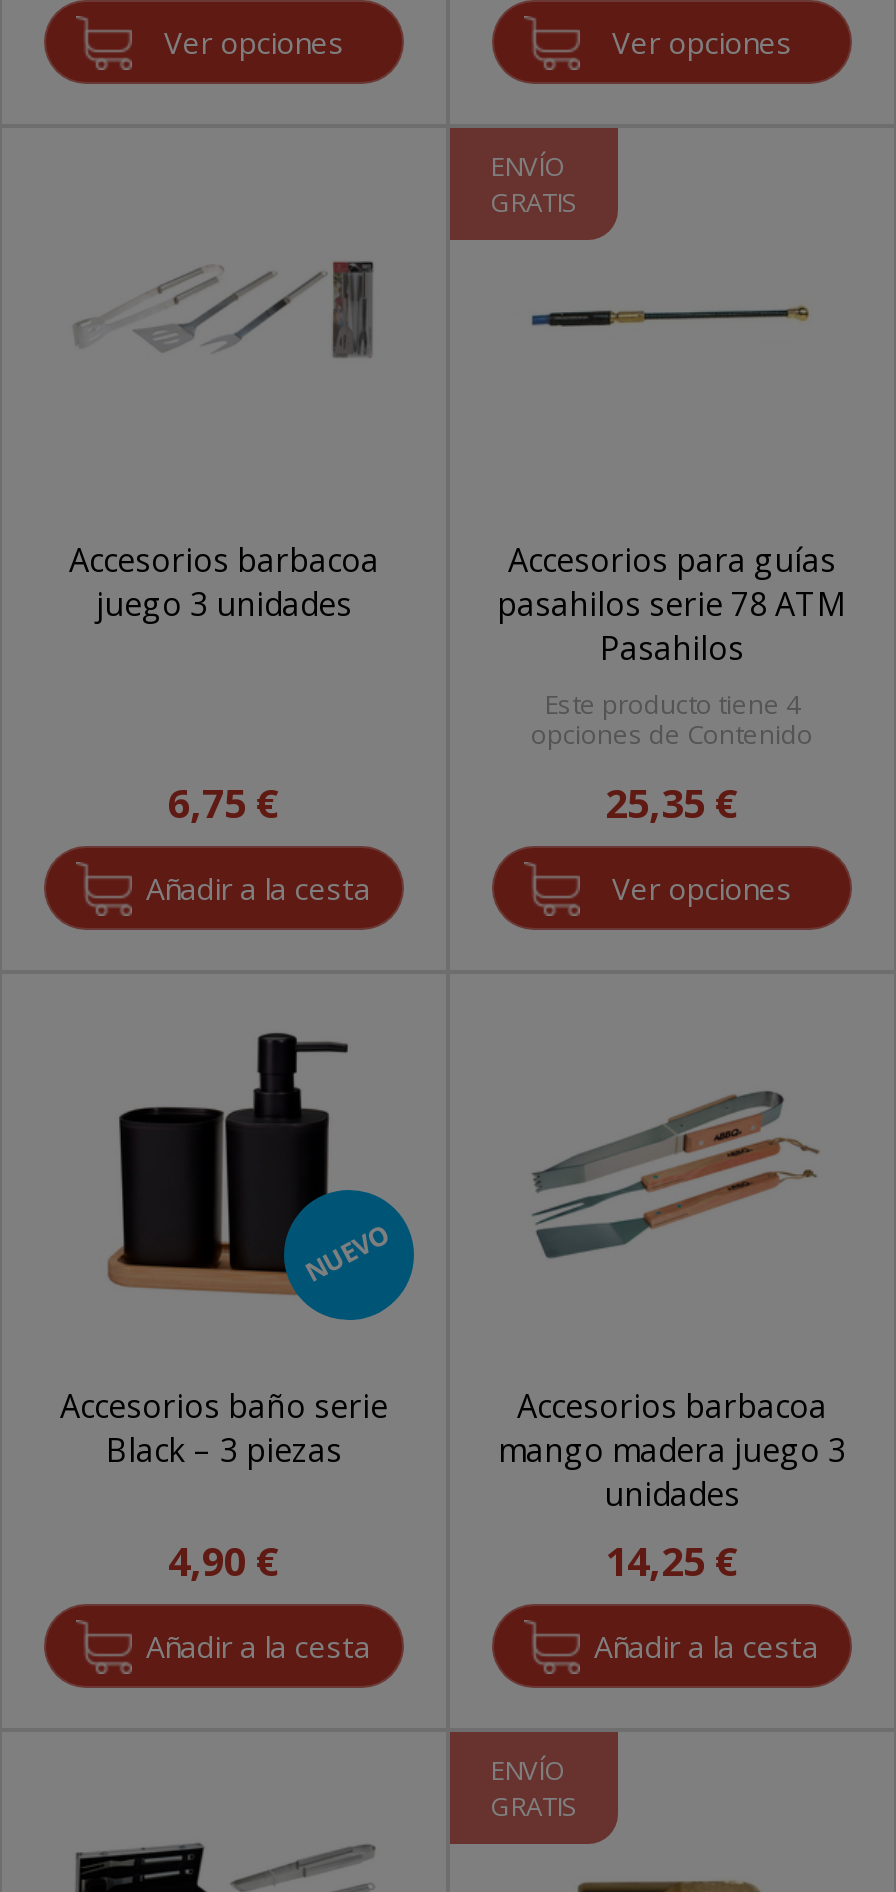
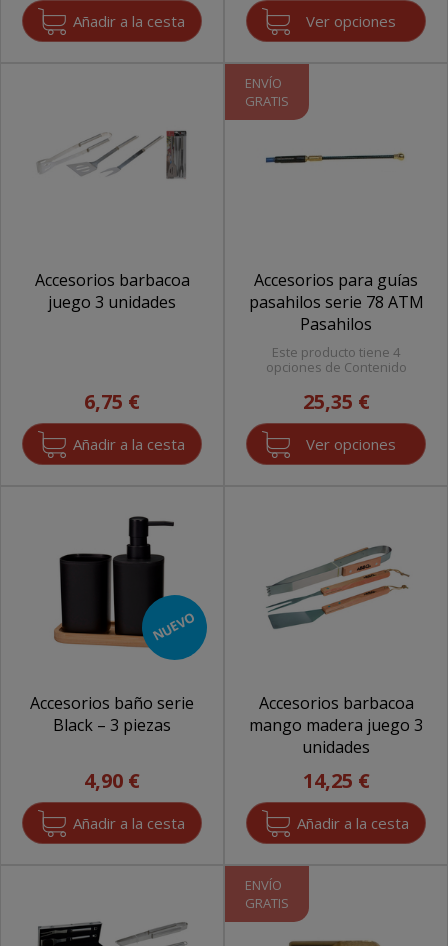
- Ver opciones
